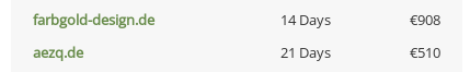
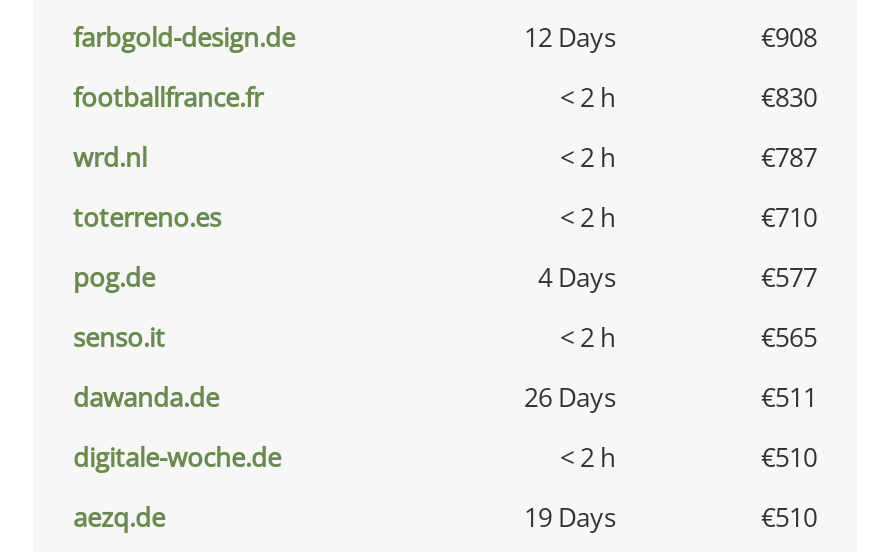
- 14 Days
+ 12 Days

+ footballfrance.fr
+ < 2 h
+ €830
+ wrd.nl
+ < 2 h
+ €787
+ toterreno.es
+ < 2 h
+ €710
+ pog.de
+ 4 Days
+ €577
+ senso.it
+ < 2 h
+ €565
+ dawanda.de
+ 26 Days
+ €511
+ digitale-woche.de
+ < 2 h
+ €510

- 21 Days
+ 19 Days
